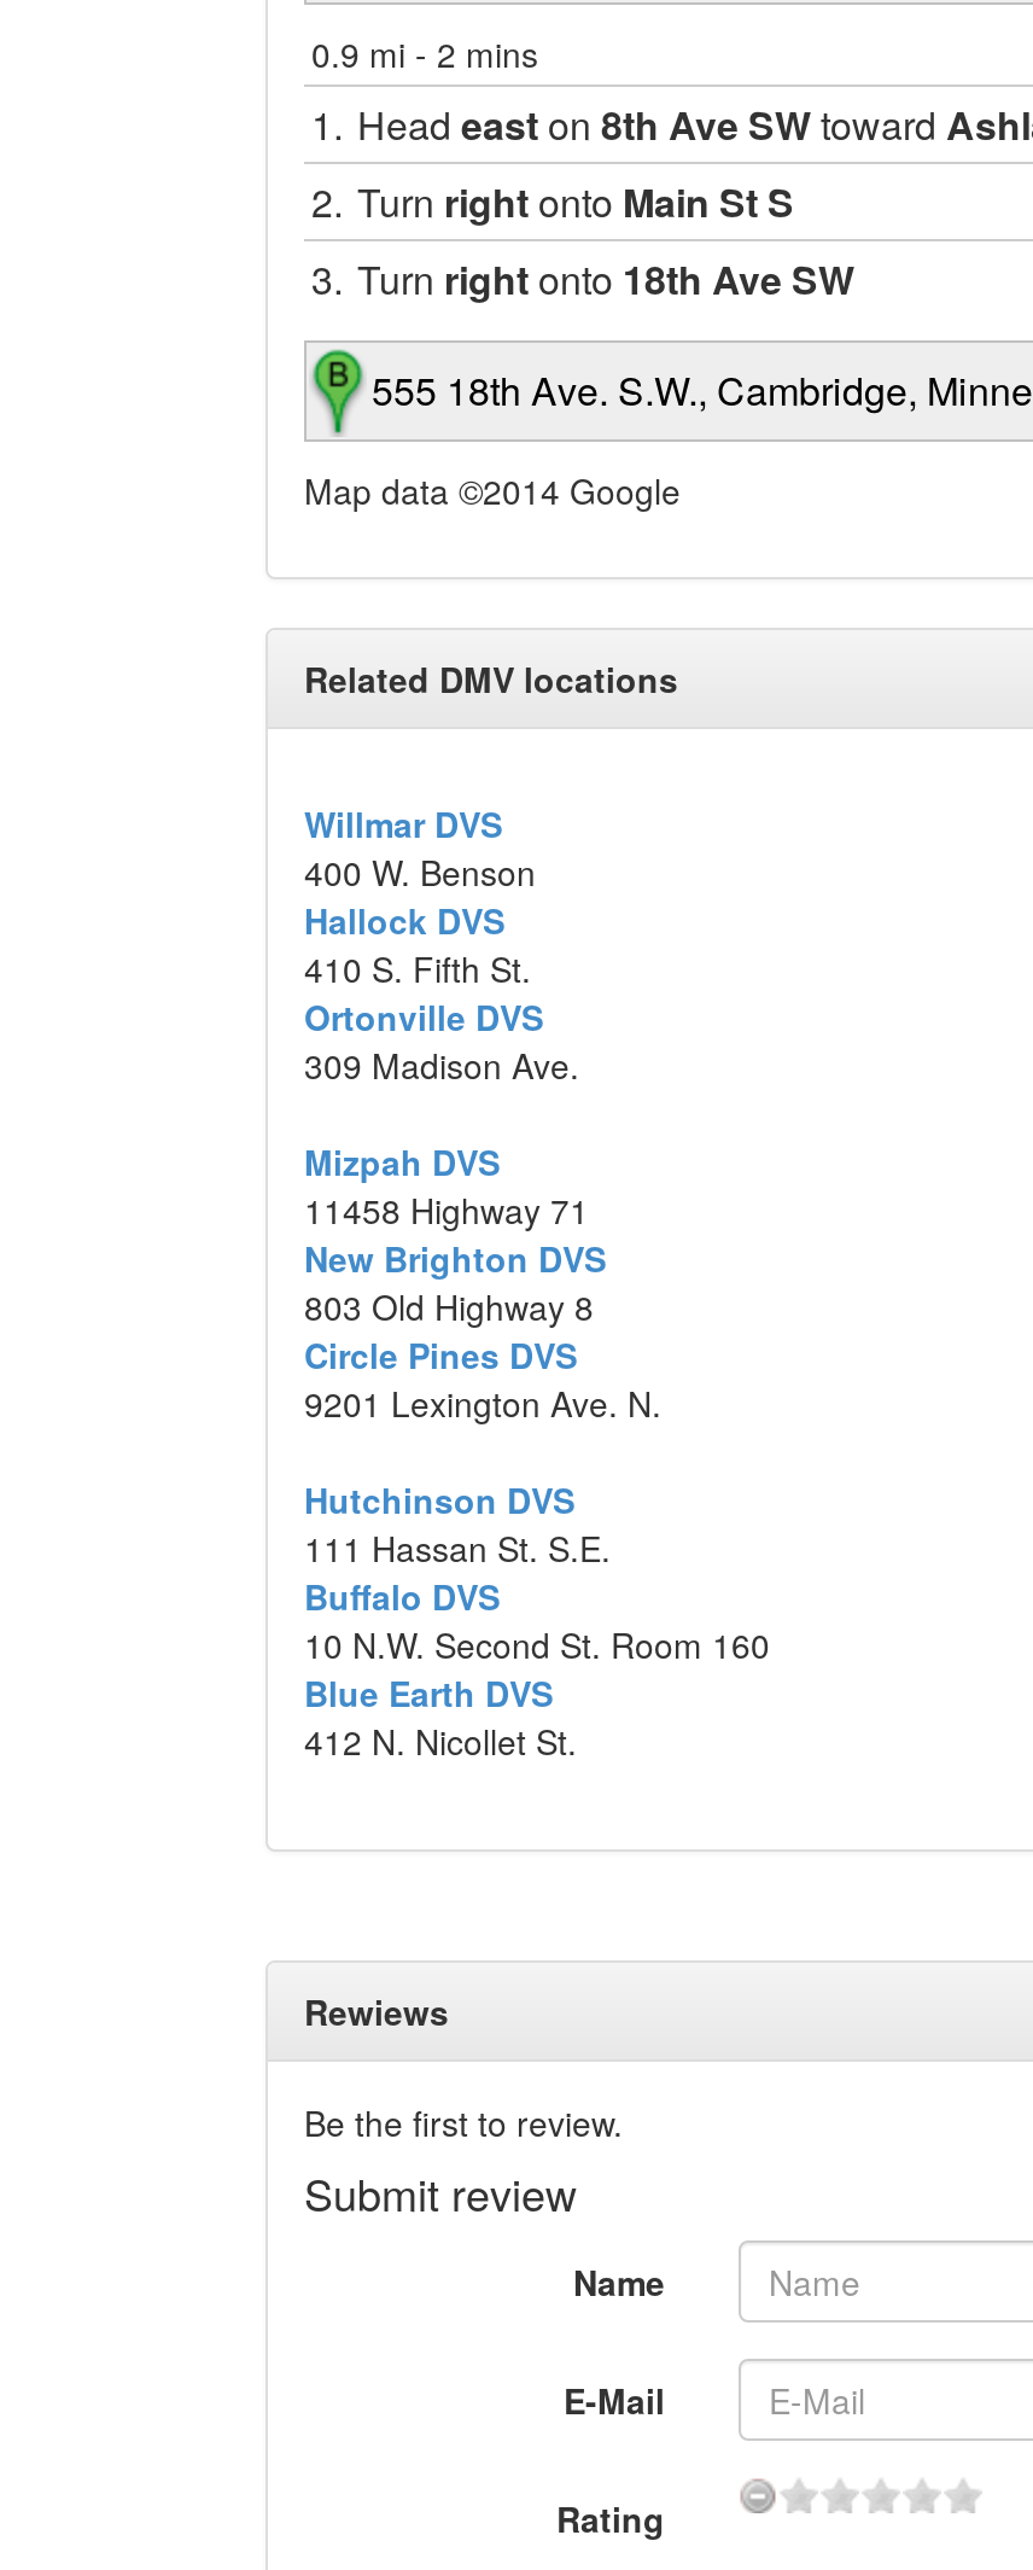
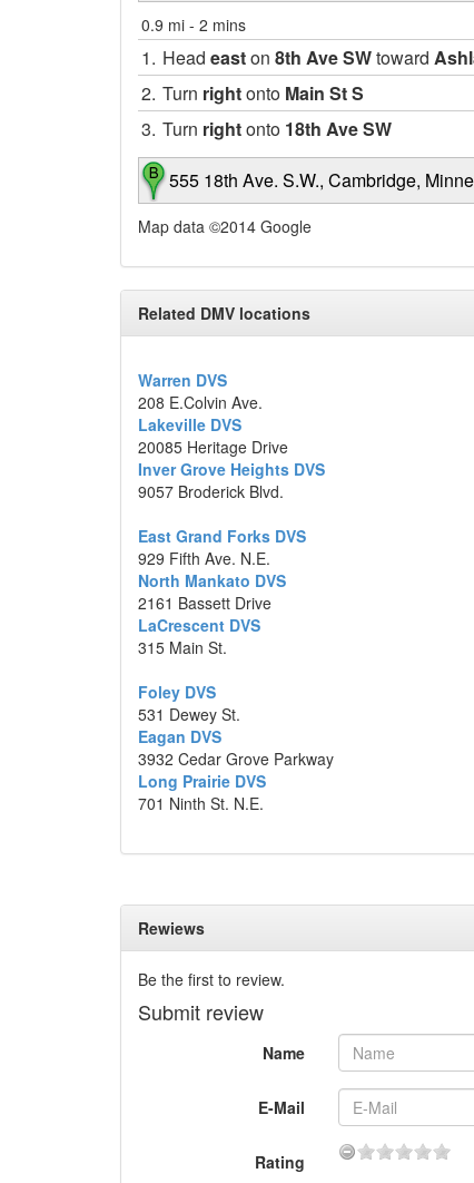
- Willmar DVS
- 400 W. Benson
- Hallock DVS
- 410 S. Fifth St.
- Ortonville DVS
- 309 Madison Ave.
+ Warren DVS
+ 208 E.Colvin Ave.
+ Lakeville DVS
+ 20085 Heritage Drive
+ Inver Grove Heights DVS
+ 9057 Broderick Blvd.

- Mizpah DVS
- 11458 Highway 71
- New Brighton DVS
- 803 Old Highway 8
- Circle Pines DVS
- 9201 Lexington Ave. N.
+ East Grand Forks DVS
+ 929 Fifth Ave. N.E.
+ North Mankato DVS
+ 2161 Bassett Drive
+ LaCrescent DVS
+ 315 Main St.

- Hutchinson DVS
- 111 Hassan St. S.E.
- Buffalo DVS
- 10 N.W. Second St. Room 160
- Blue Earth DVS
- 412 N. Nicollet St.
+ Foley DVS
+ 531 Dewey St.
+ Eagan DVS
+ 3932 Cedar Grove Parkway
+ Long Prairie DVS
+ 701 Ninth St. N.E.
